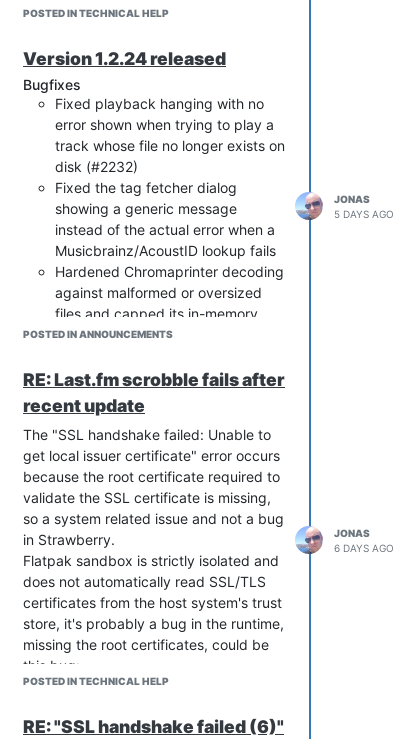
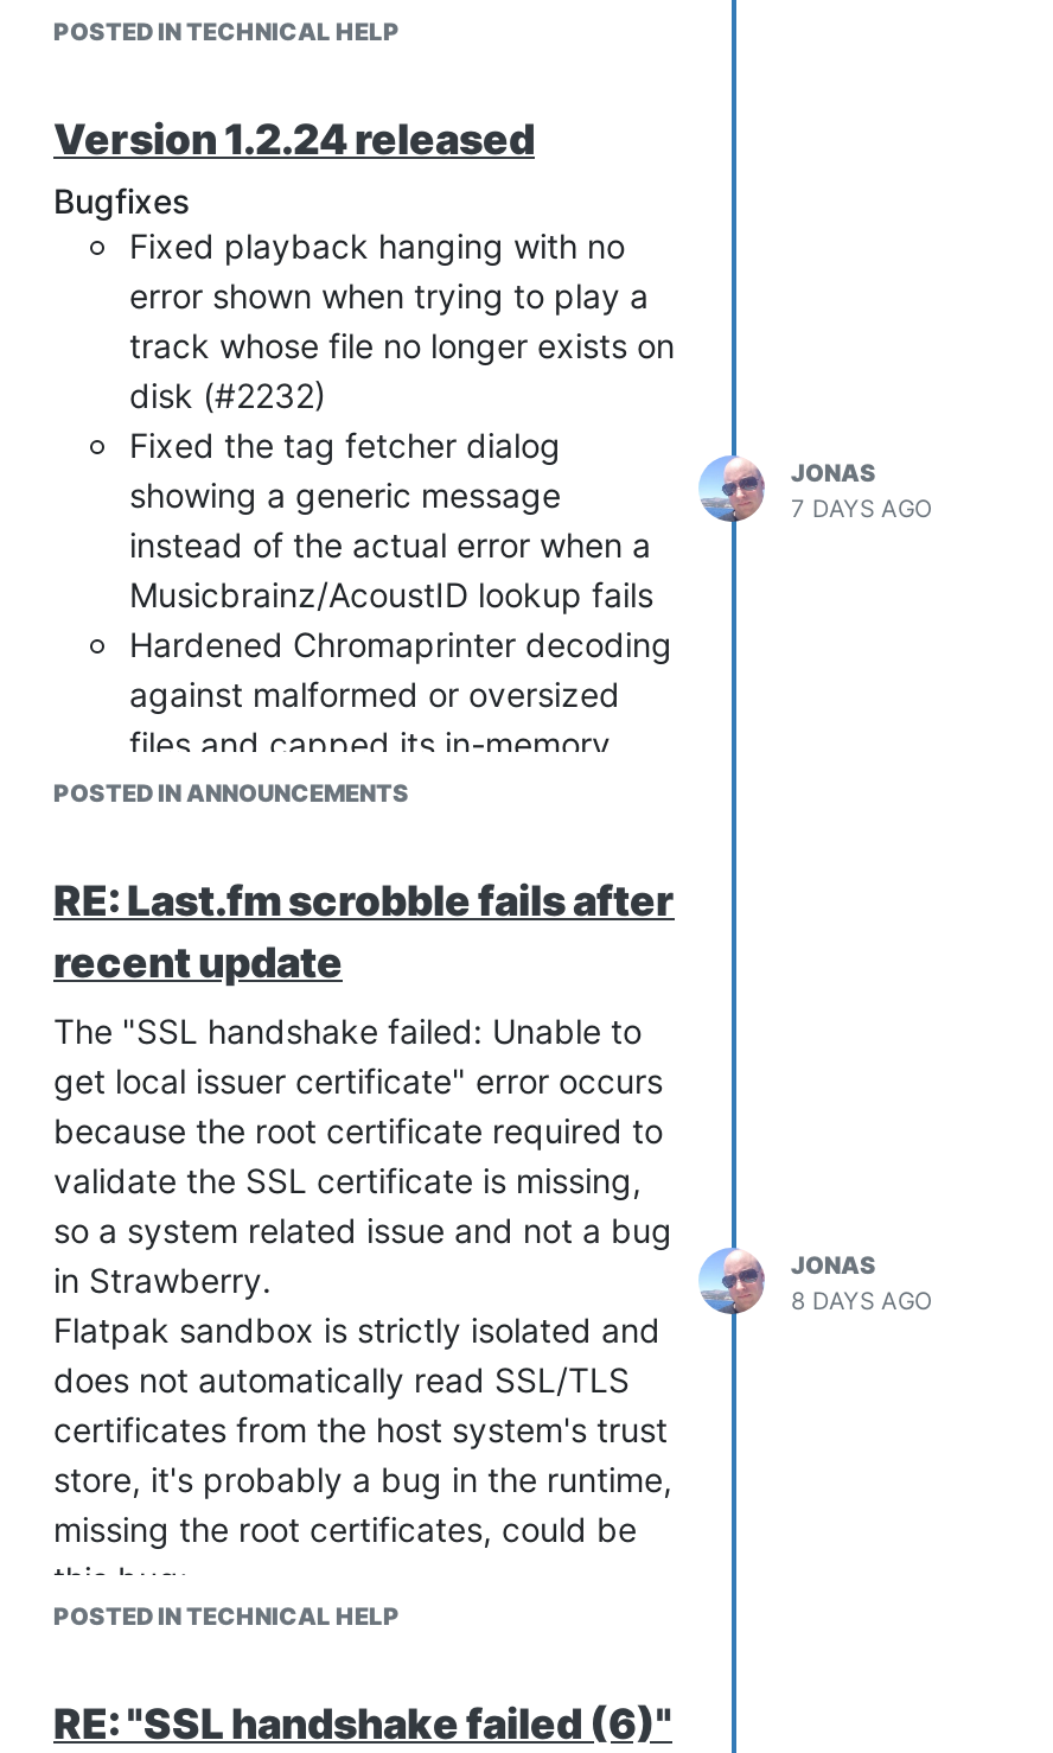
- 5 DAYS AGO
+ 7 DAYS AGO

- 6 DAYS AGO
+ 8 DAYS AGO
